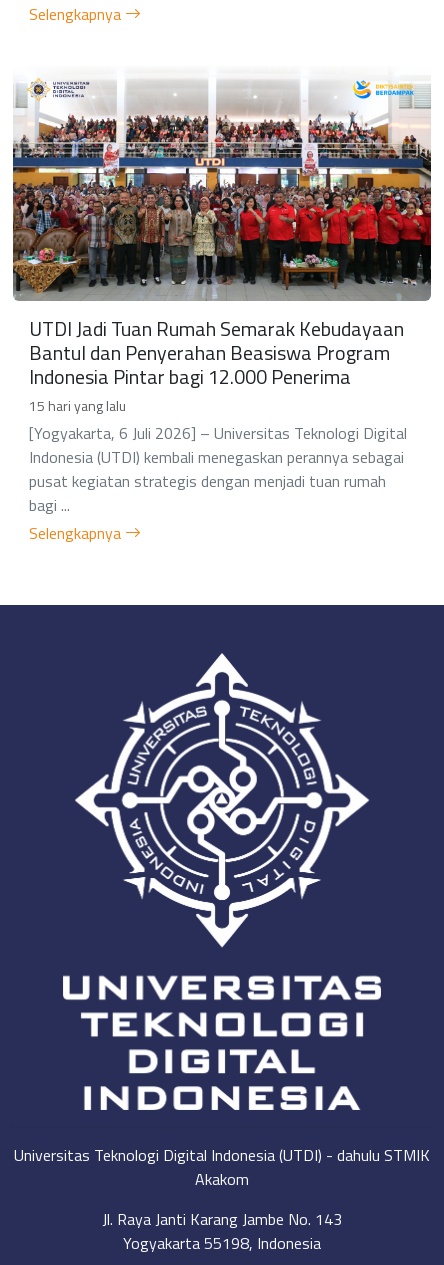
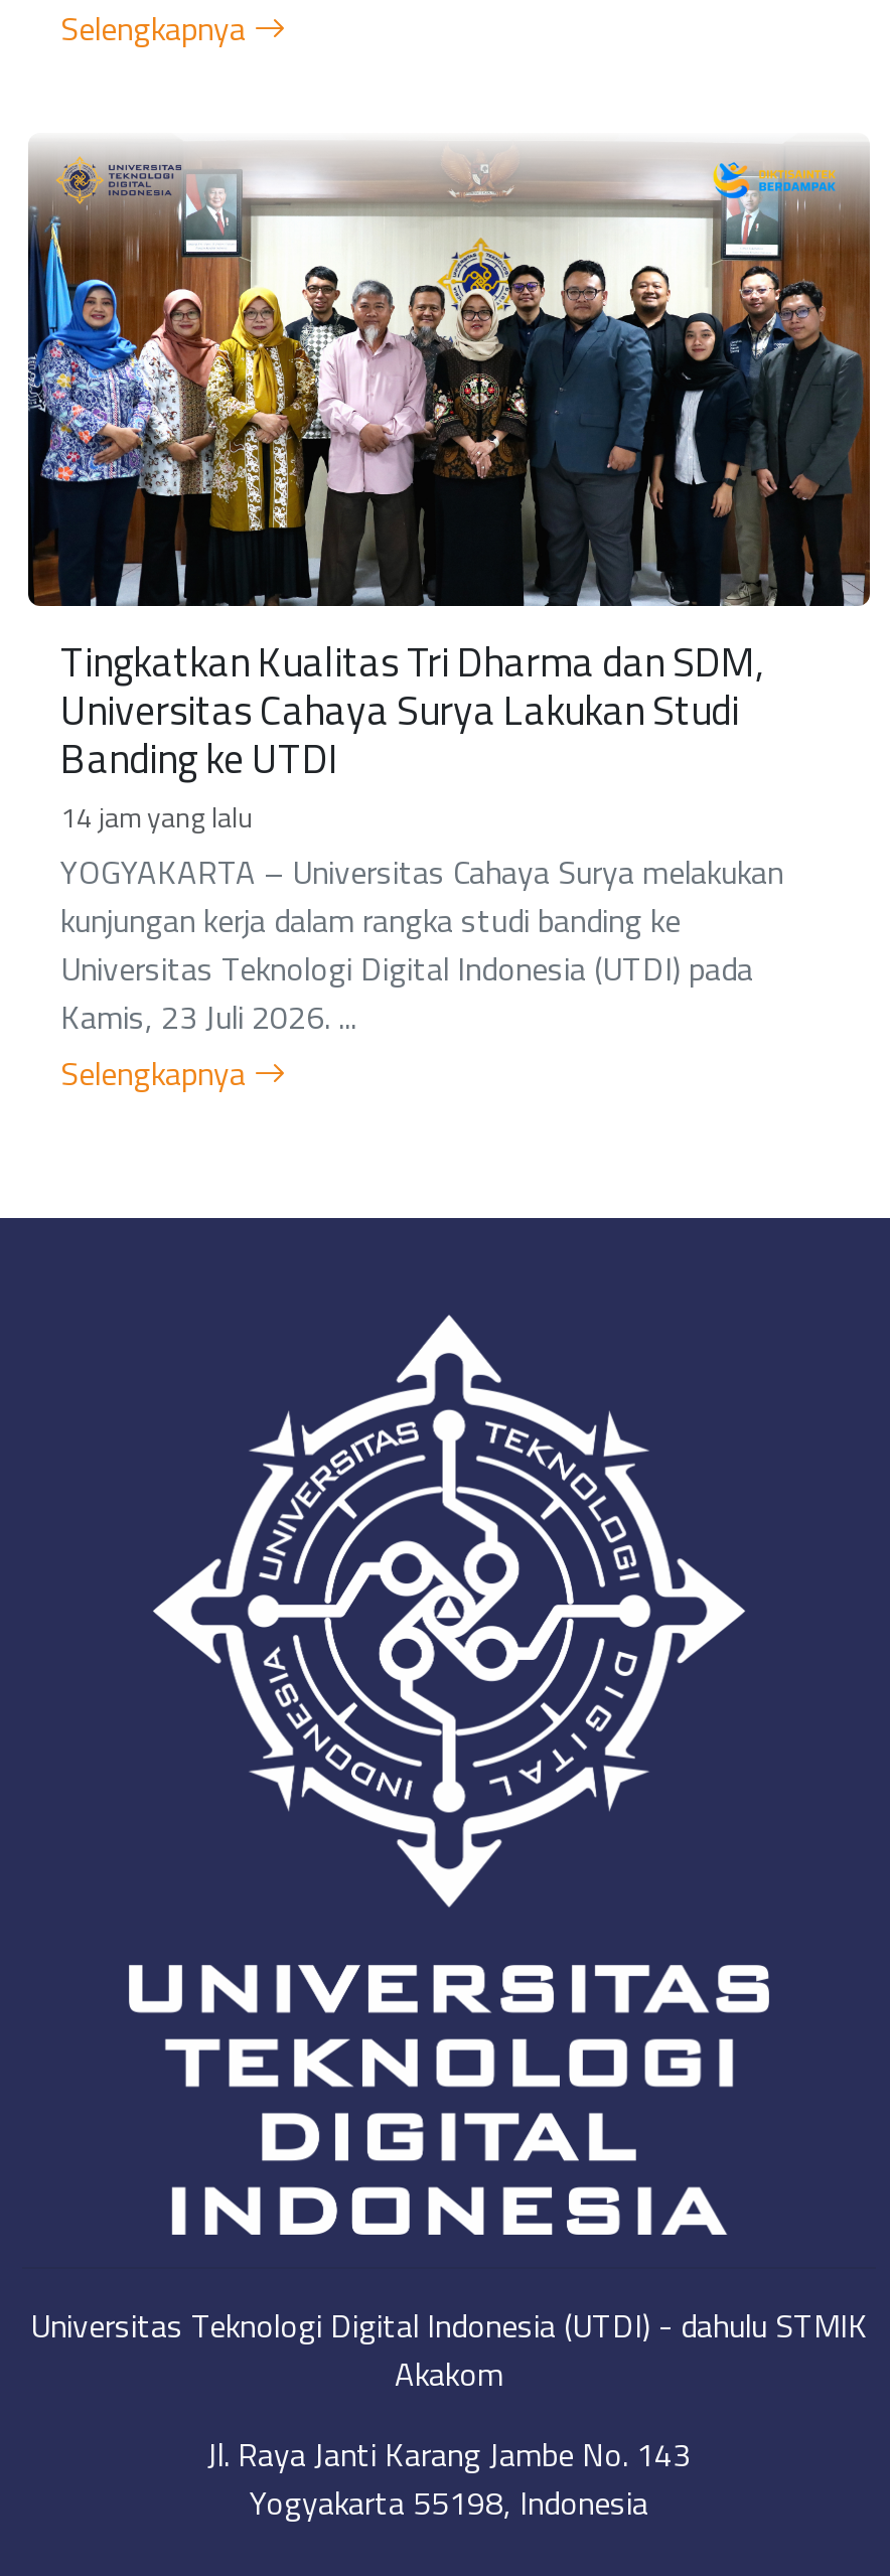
- [image]
- UTDI Jadi Tuan Rumah Semarak Kebudayaan
- Bantul dan Penyerahan Beasiswa Program
- Indonesia Pintar bagi 12.000 Penerima
- 15 hari yang lalu
- [Yogyakarta, 6 Juli 2026] – Universitas Teknologi Digital
- Indonesia (UTDI) kembali menegaskan perannya sebagai
- pusat kegiatan strategis dengan menjadi tuan rumah
- bagi ...
+ [image]
+ Tingkatkan Kualitas Tri Dharma dan SDM,
+ Universitas Cahaya Surya Lakukan Studi
+ Banding ke UTDI
+ 14 jam yang lalu
+ YOGYAKARTA – Universitas Cahaya Surya melakukan
+ kunjungan kerja dalam rangka studi banding ke
+ Universitas Teknologi Digital Indonesia (UTDI) pada
+ Kamis, 23 Juli 2026. ...
